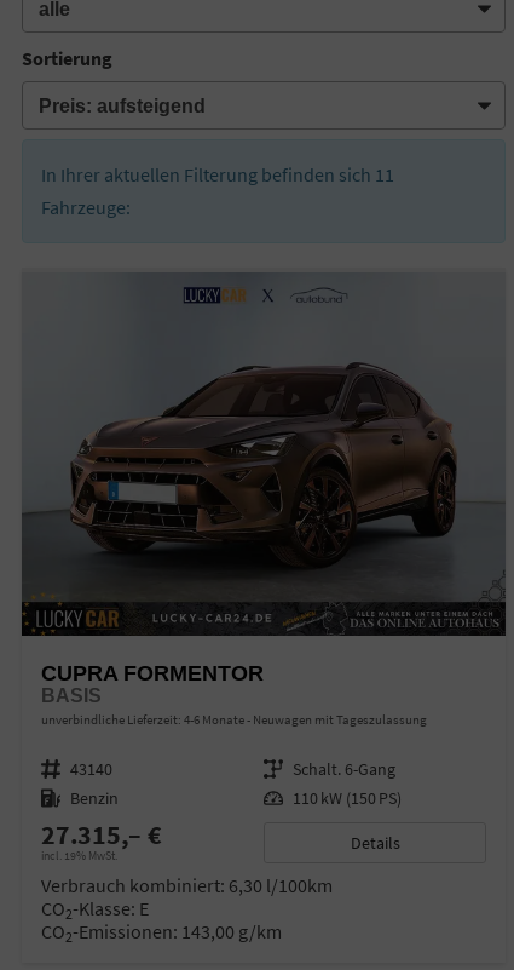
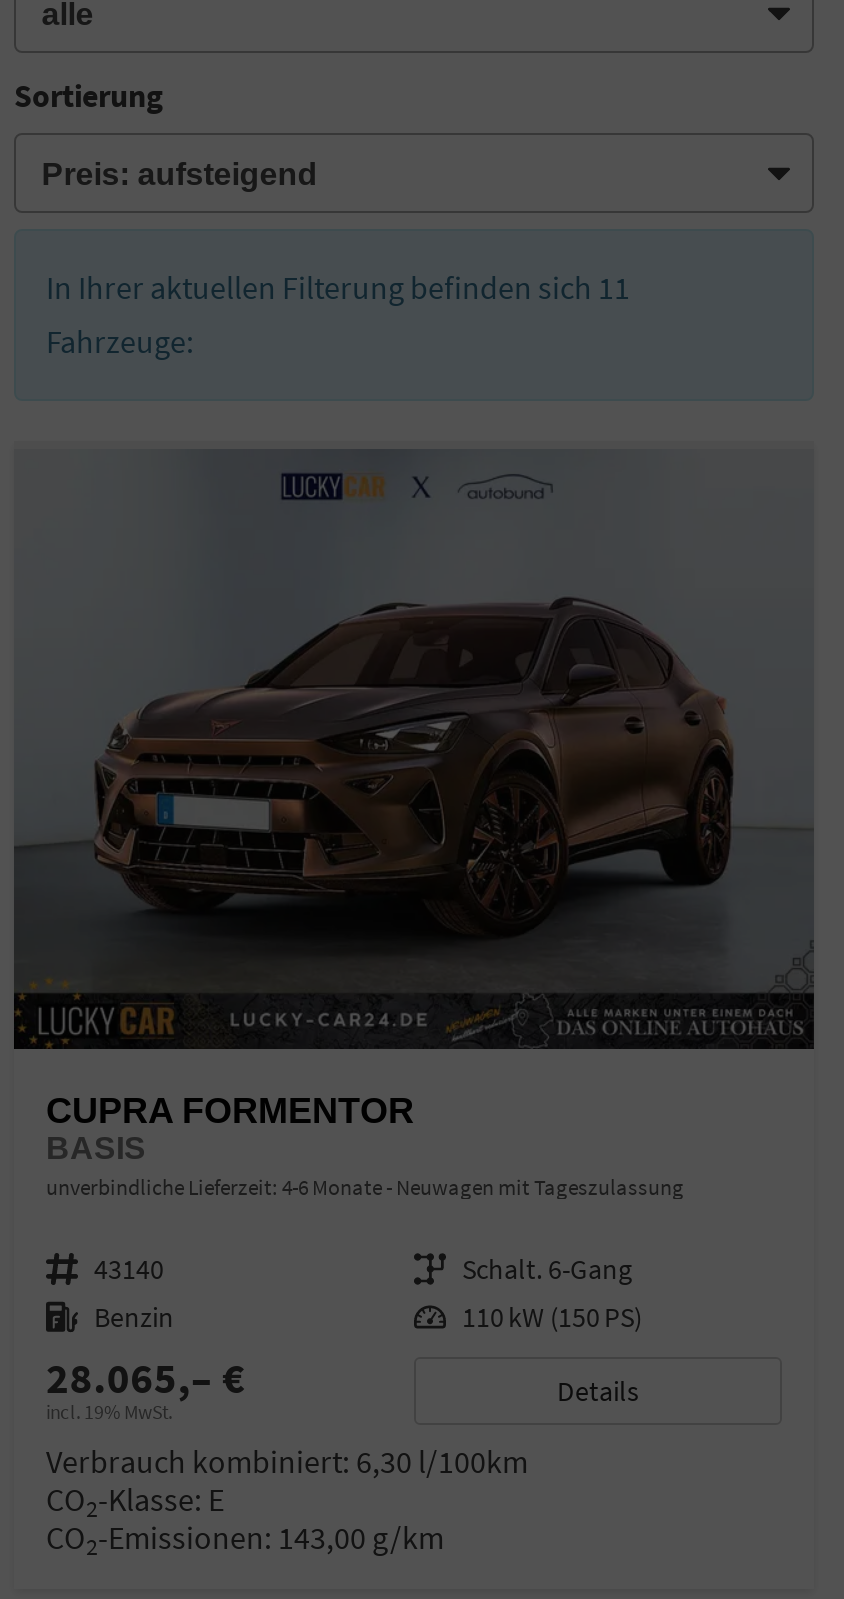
- 27.315,– €
+ 28.065,– €
